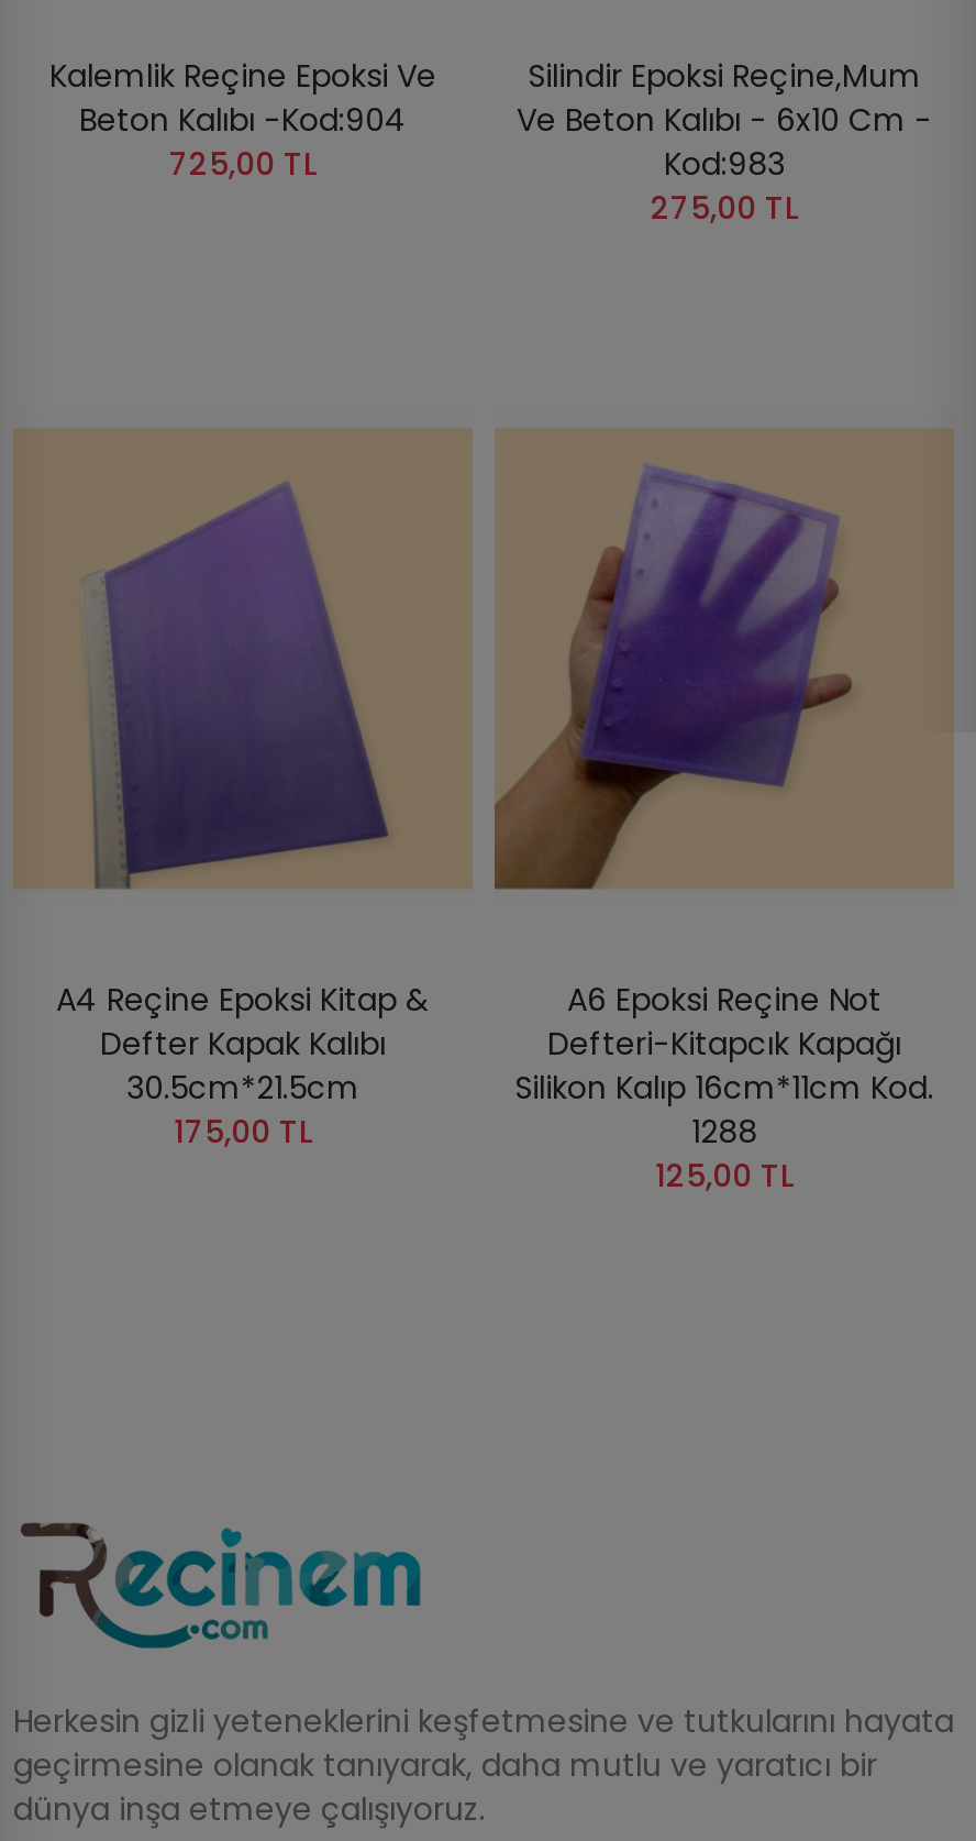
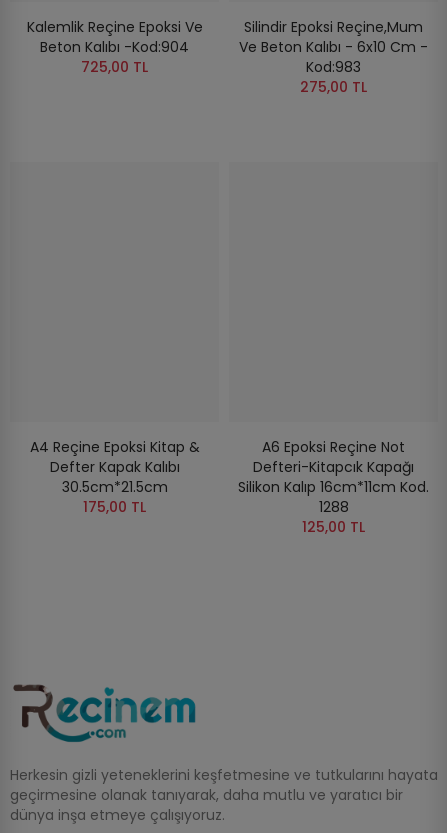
- [image]

- [image]
